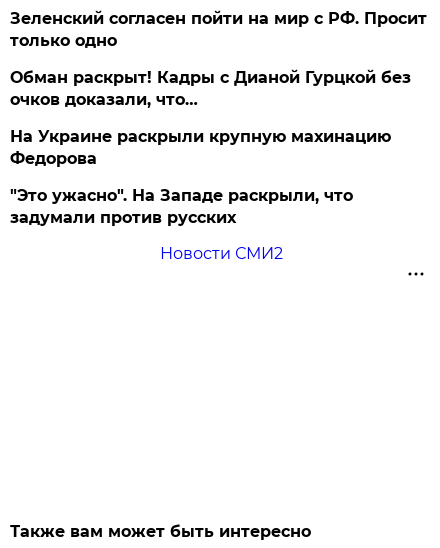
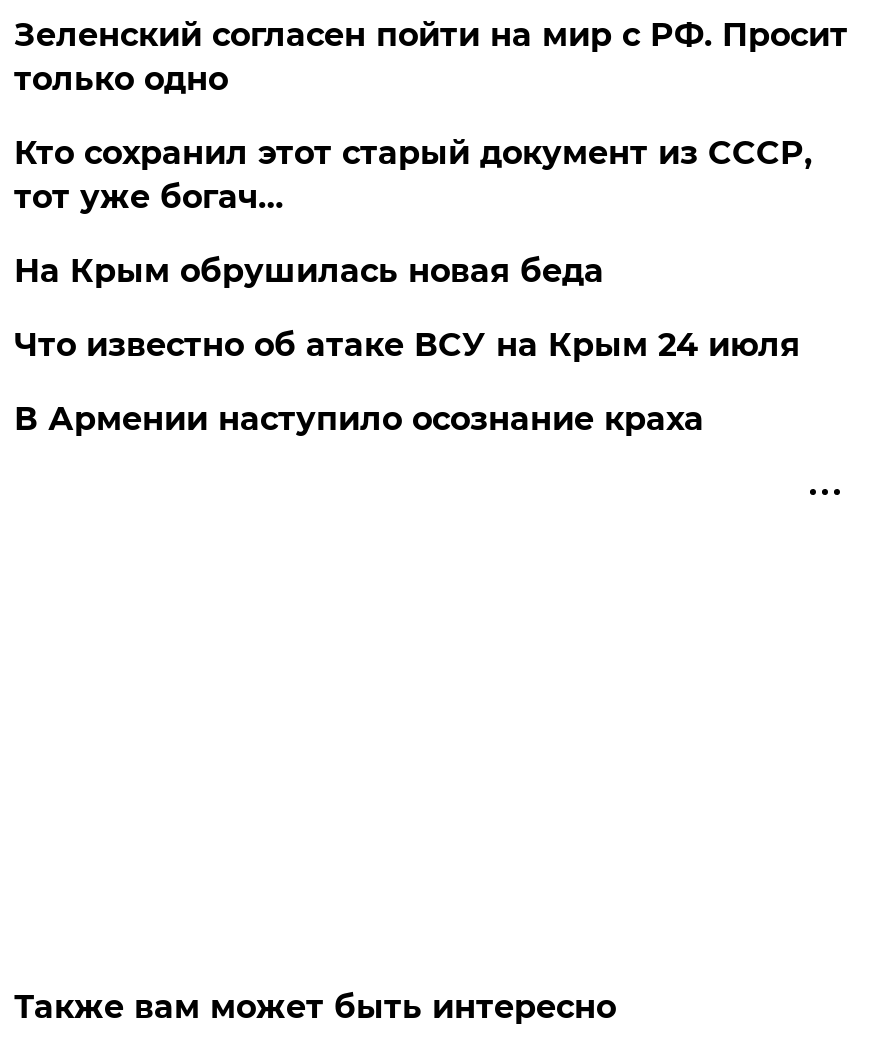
- Обман раскрыт! Кадры с Дианой Гурцкой без
- очков доказали, что…
+ Кто сохранил этот старый документ из СССР,
+ тот уже богач…

- На Украине раскрыли крупную махинацию
- Федорова
+ На Крым обрушилась новая беда

- "Это ужасно". На Западе раскрыли, что
- задумали против русских
+ Что известно об атаке ВСУ на Крым 24 июля

- Новости СМИ2
+ В Армении наступило осознание краха
